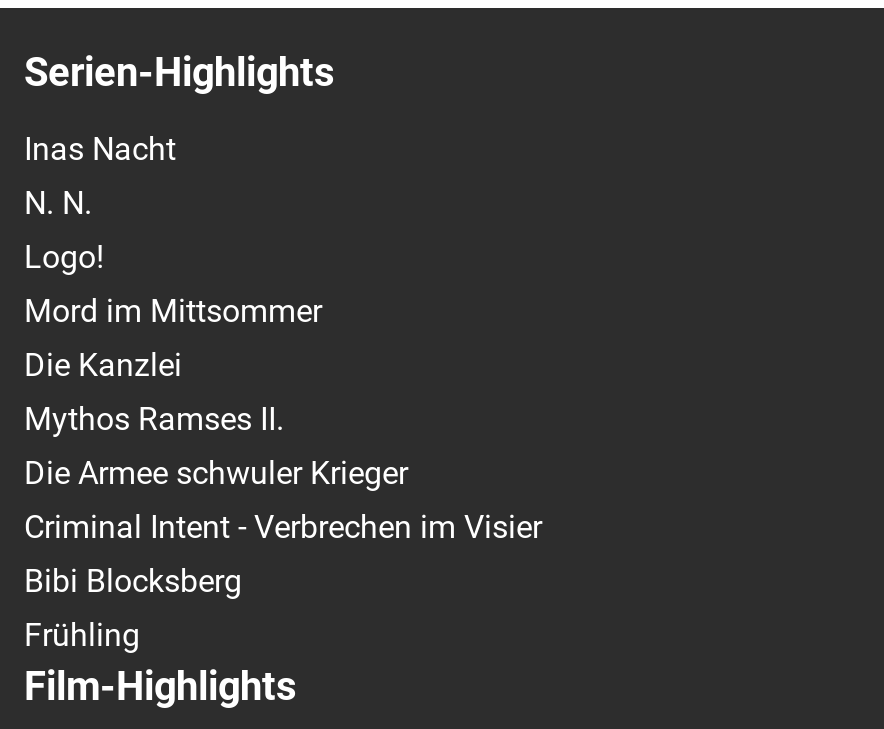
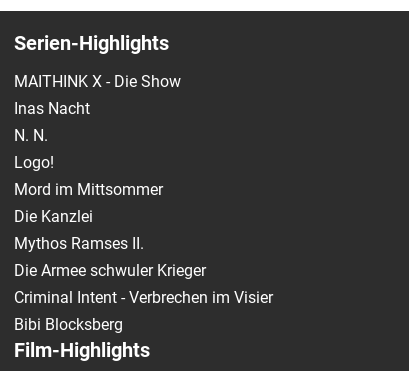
+ MAITHINK X - Die Show

moved down: Inas Nacht | N. N. | Logo! | ... | Criminal Intent - Verbrechen im Visier | Bibi Blocksberg

- Frühling
